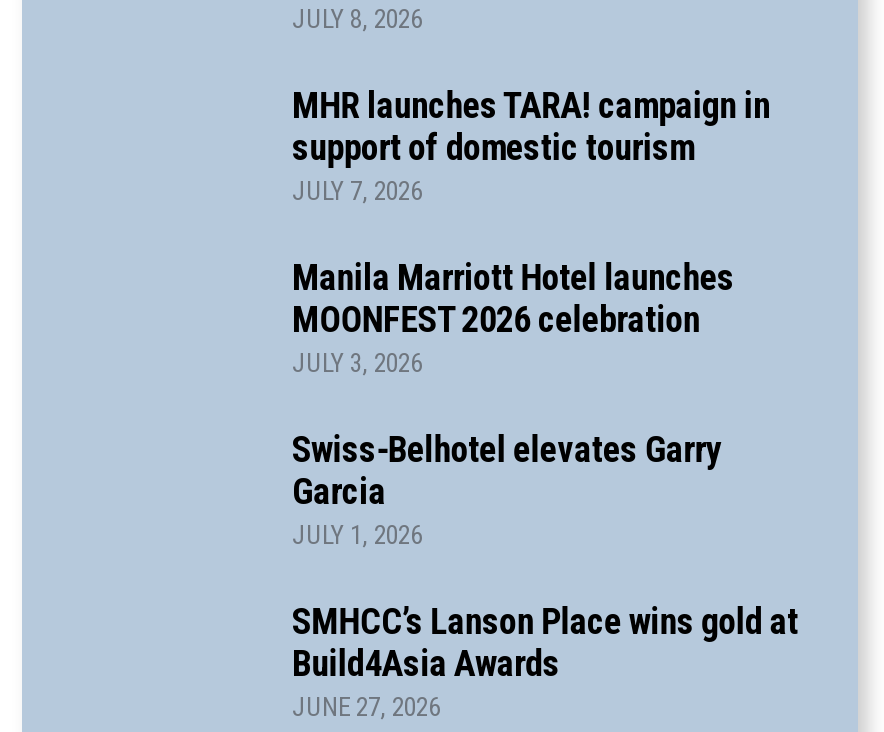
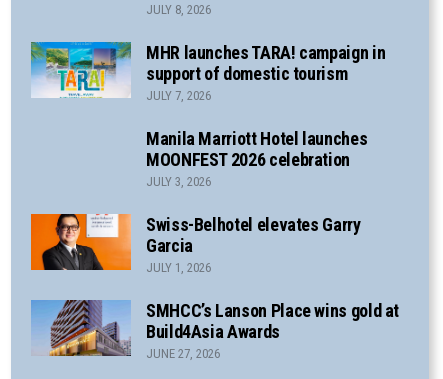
+ [image]

+ [image]

+ [image]
